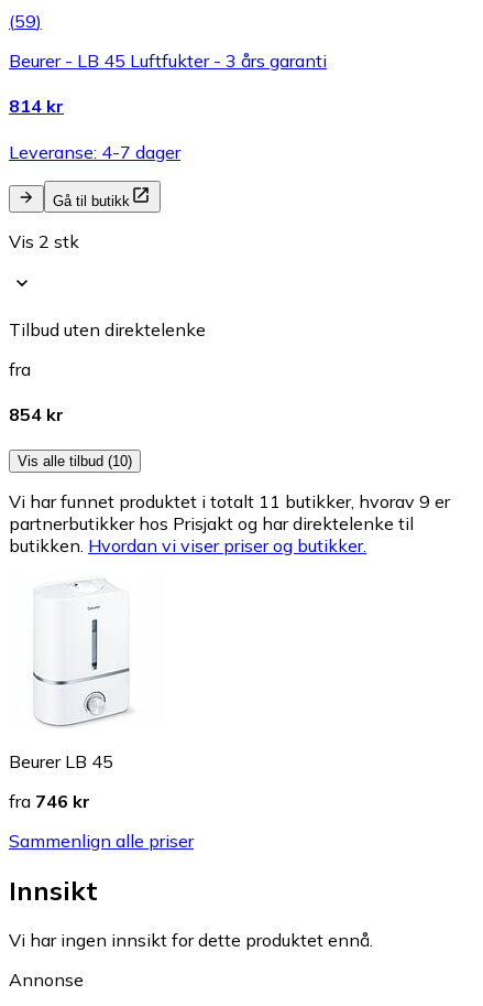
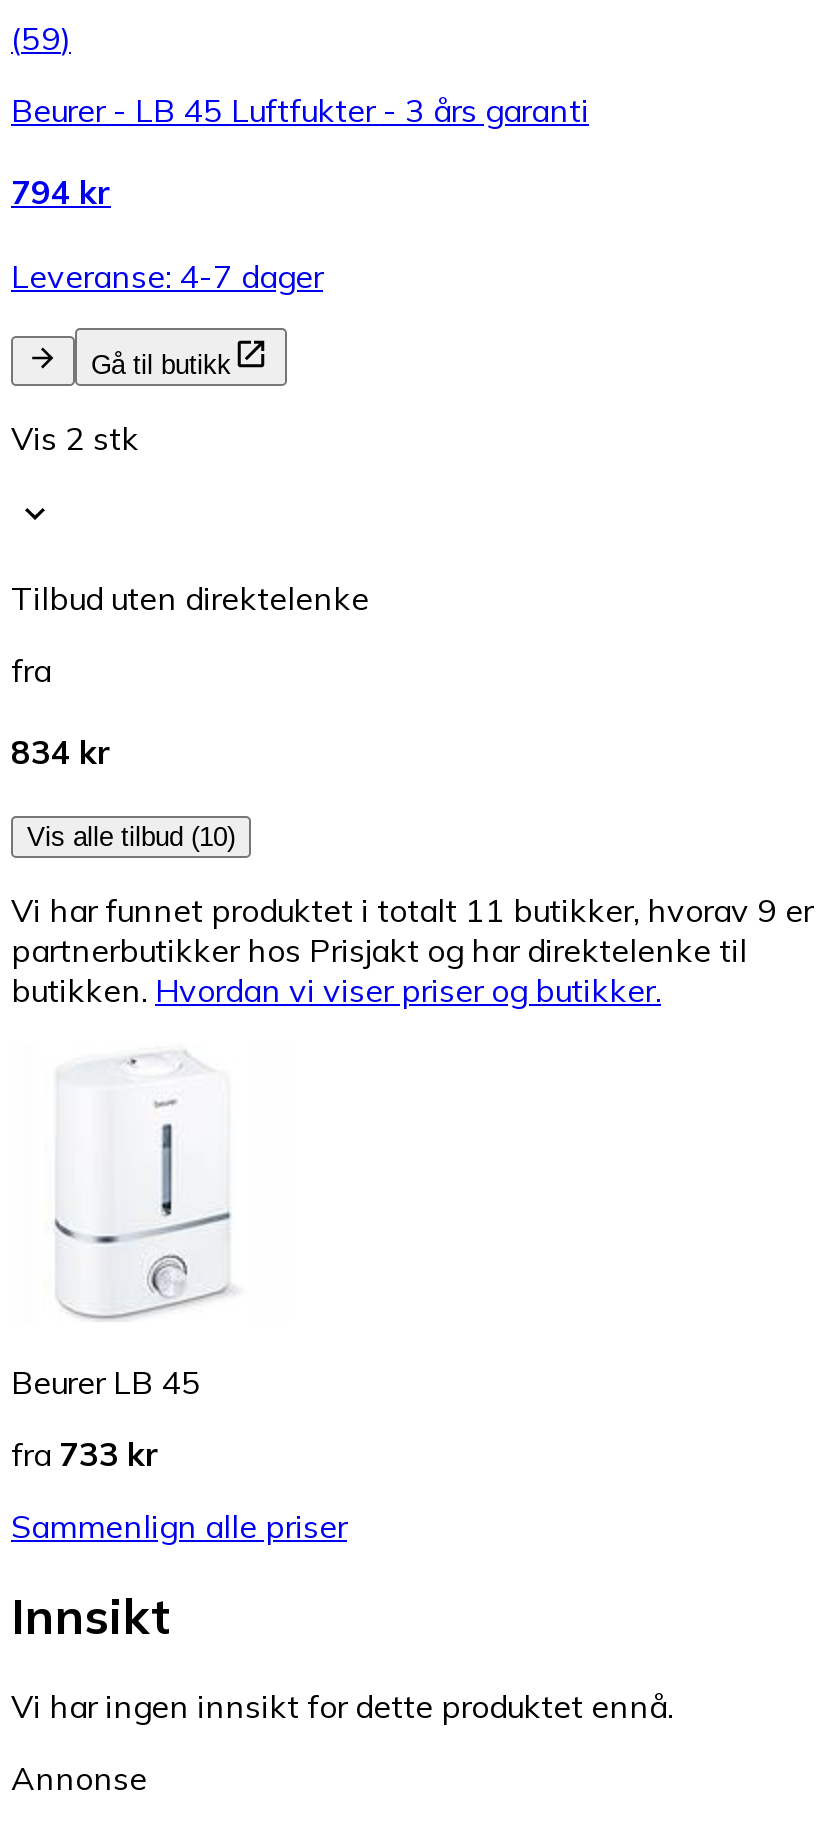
- 814 kr
+ 794 kr

- 854 kr
+ 834 kr

- fra 746 kr
+ fra 733 kr
